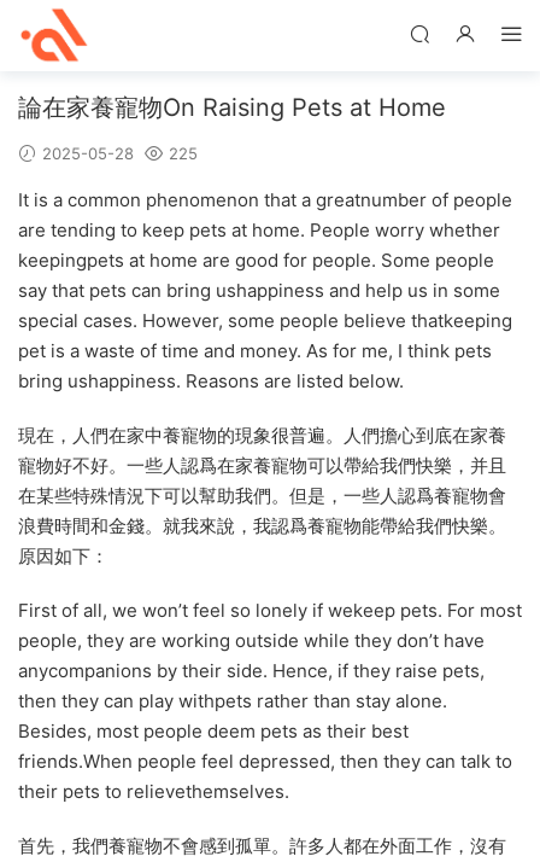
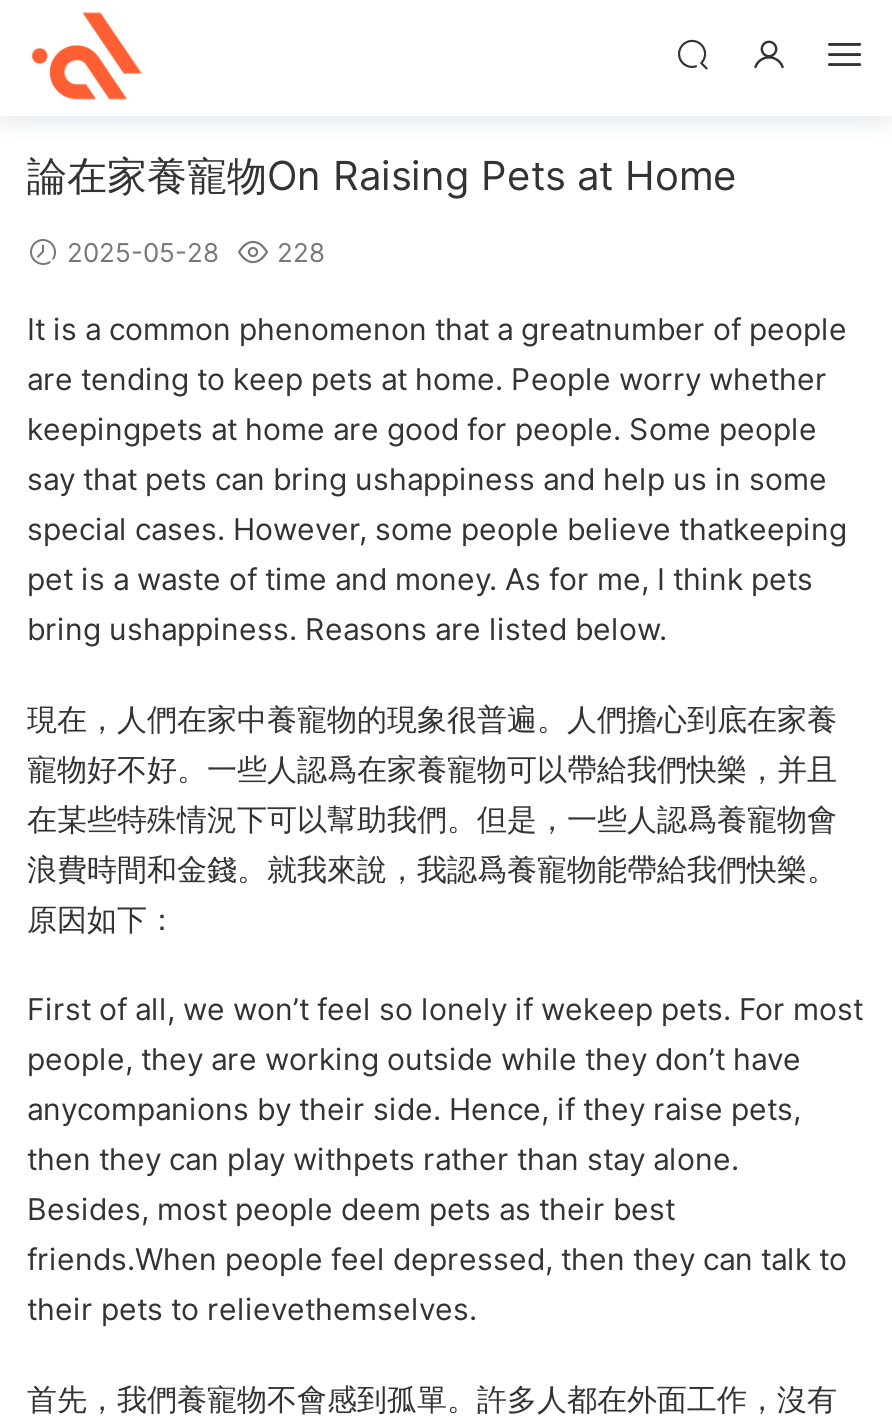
- 2025-05-28 225
+ 2025-05-28 228
